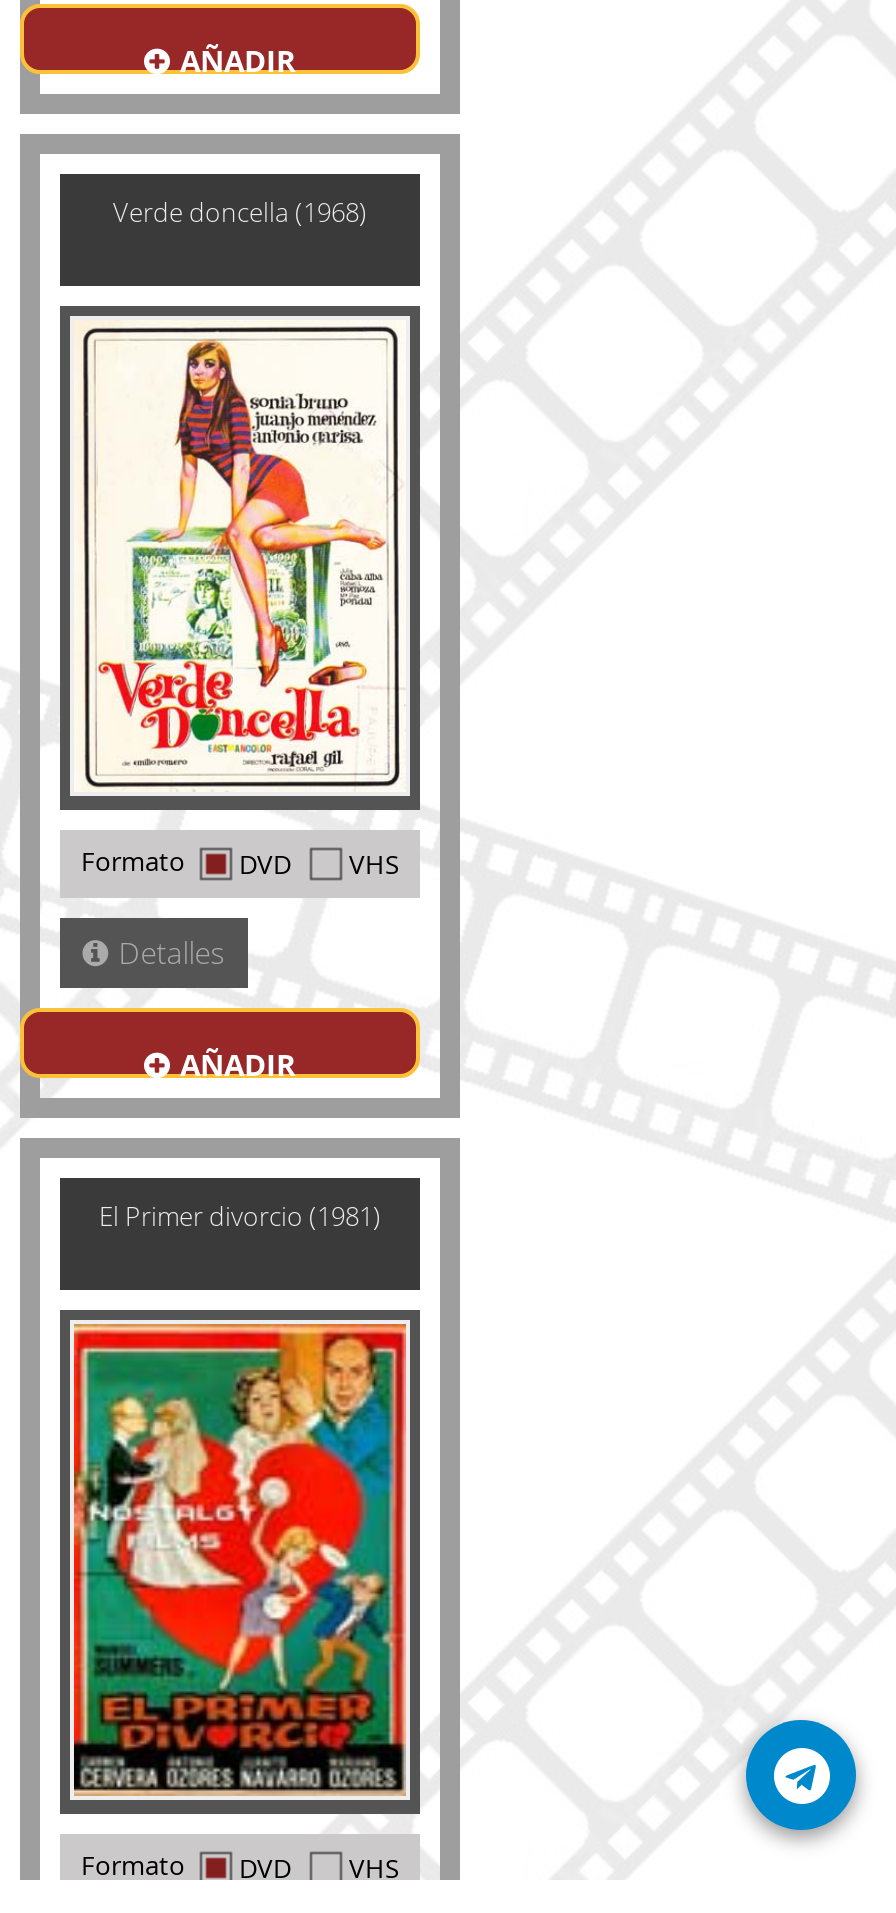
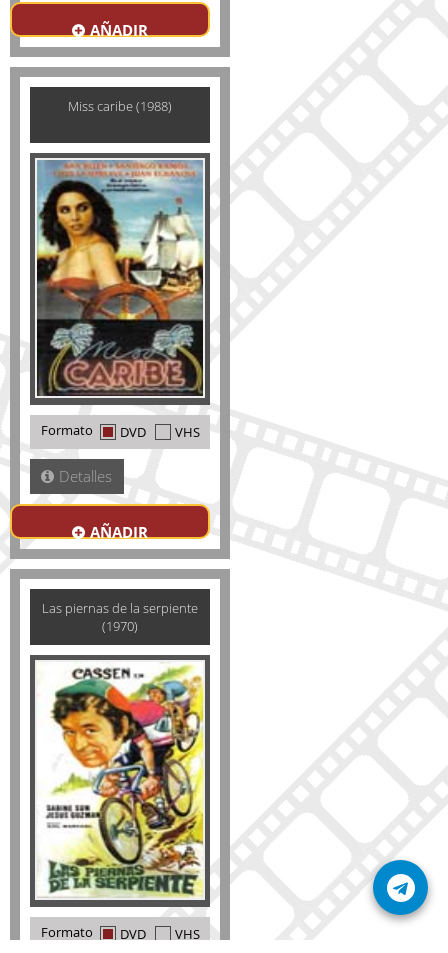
- Verde doncella (1968)
+ Miss caribe (1988)

- [image]
+ [image]

- El Primer divorcio (1981)
+ Las piernas de la serpiente
+ (1970)

- [image]
+ [image]
